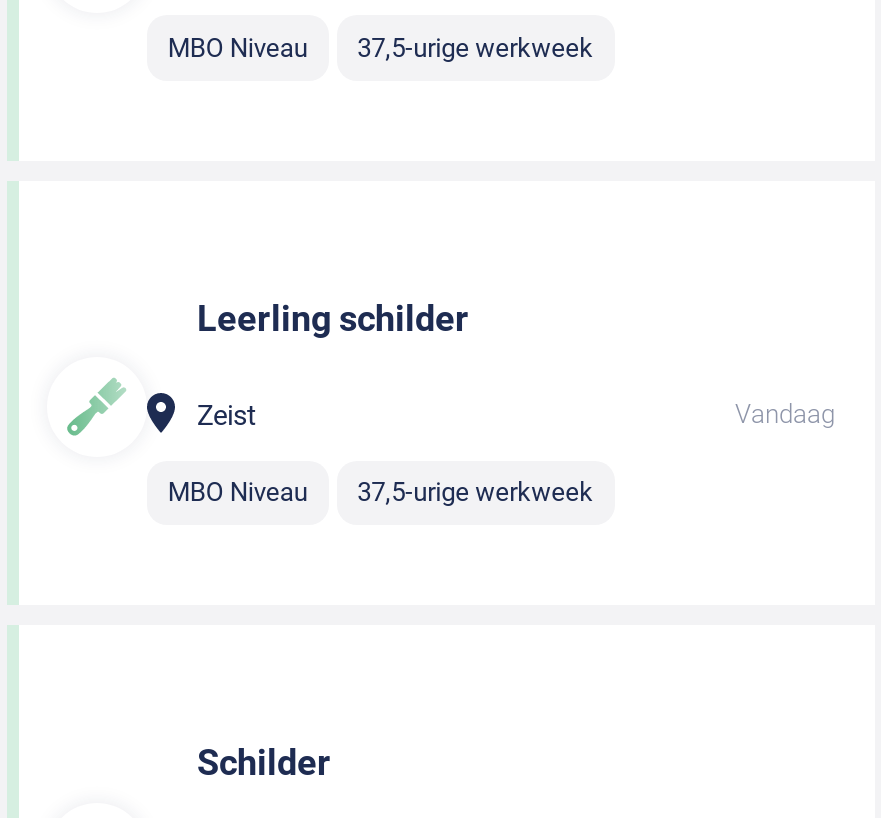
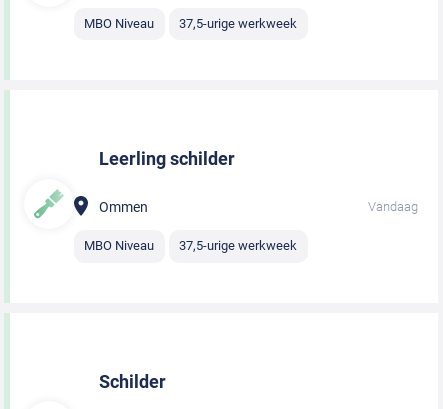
- Zeist
+ Ommen
